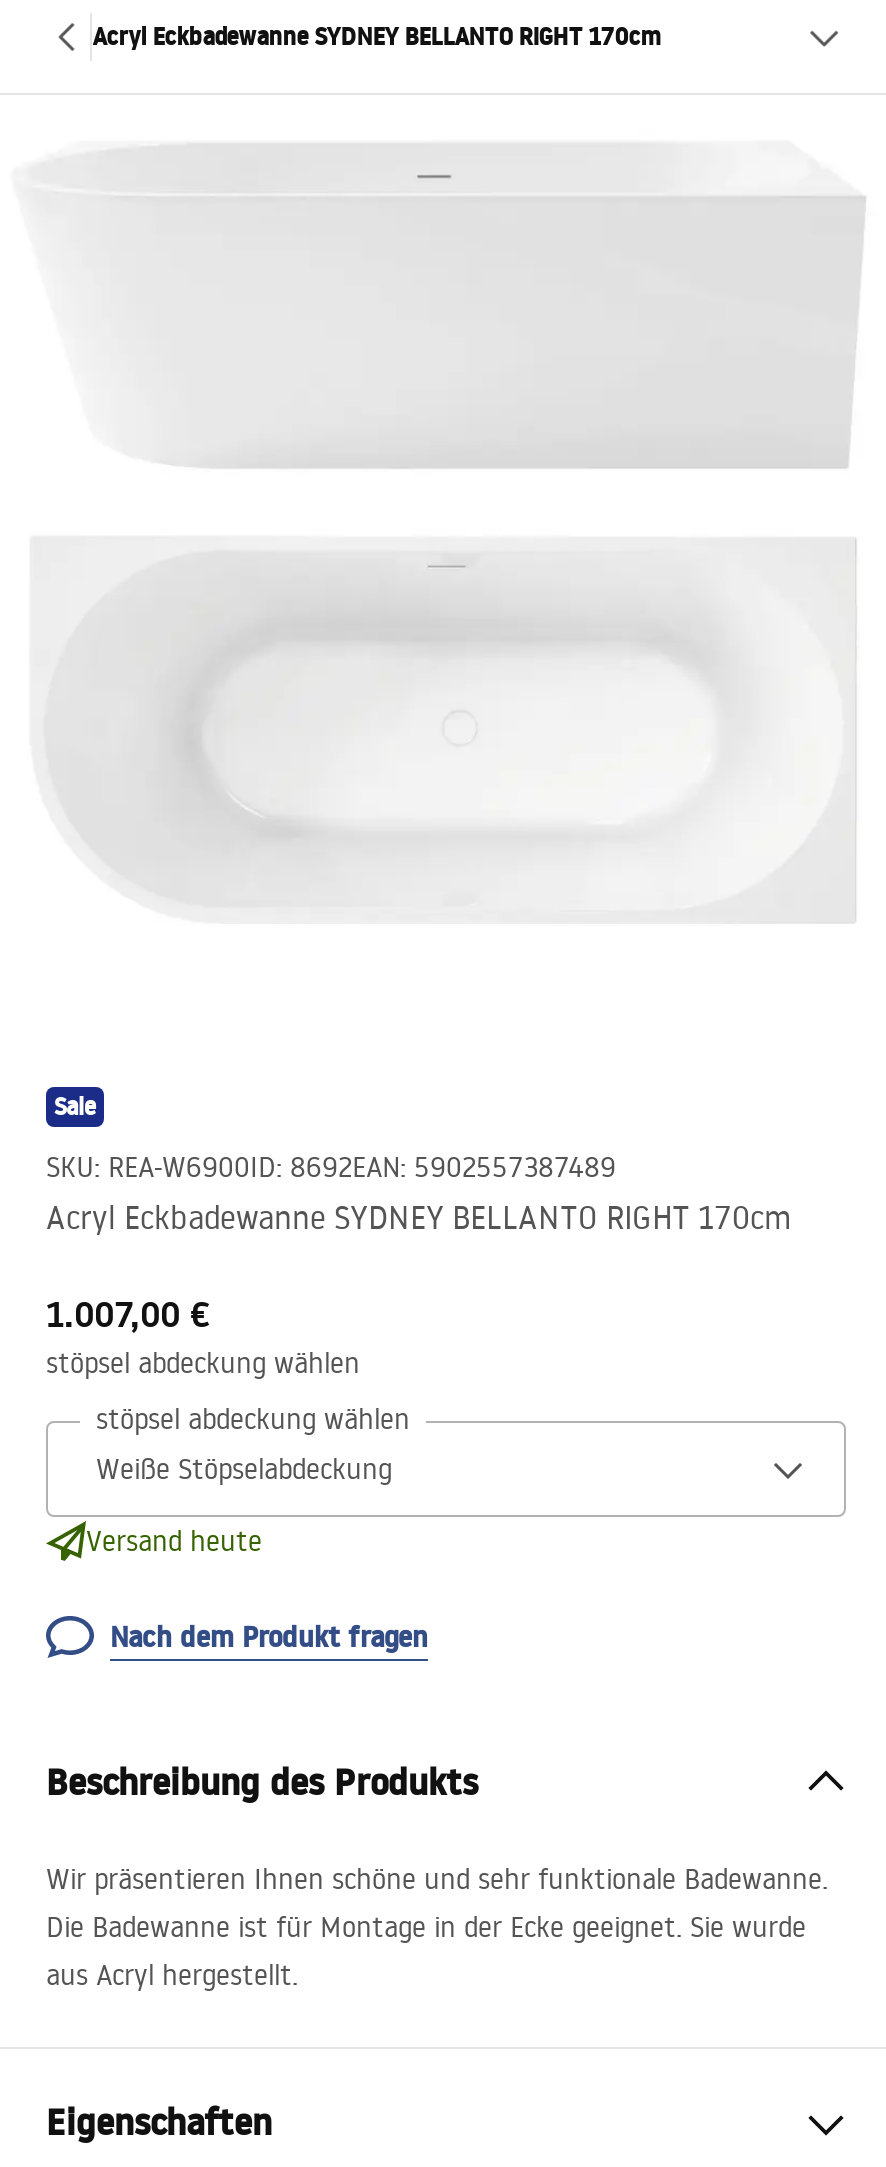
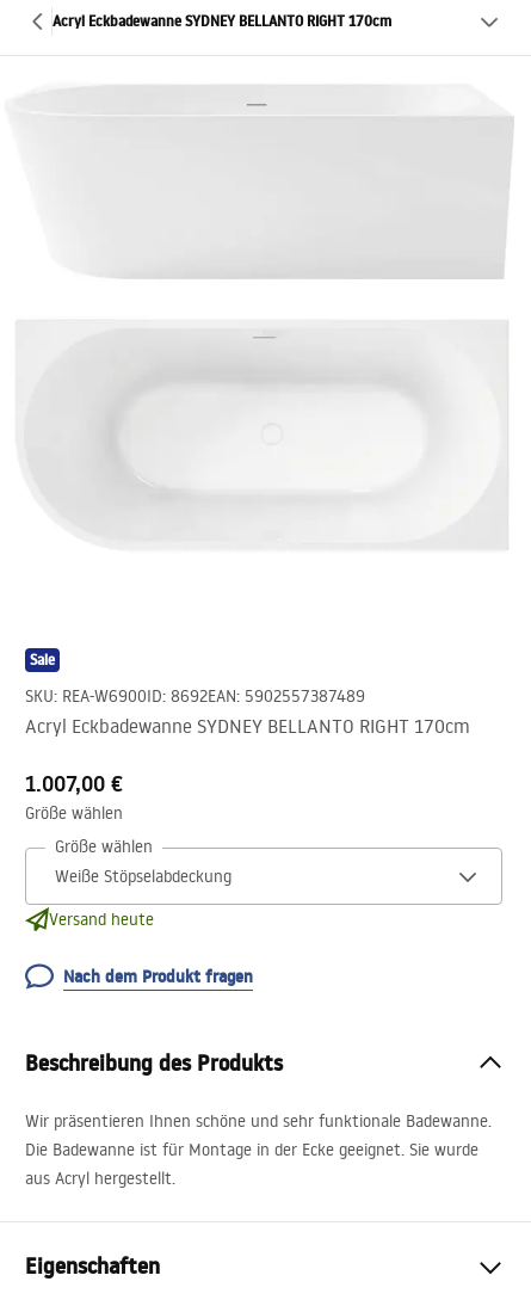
- stöpsel abdeckung wählen
+ Größe wählen

- stöpsel abdeckung wählen
+ Größe wählen
